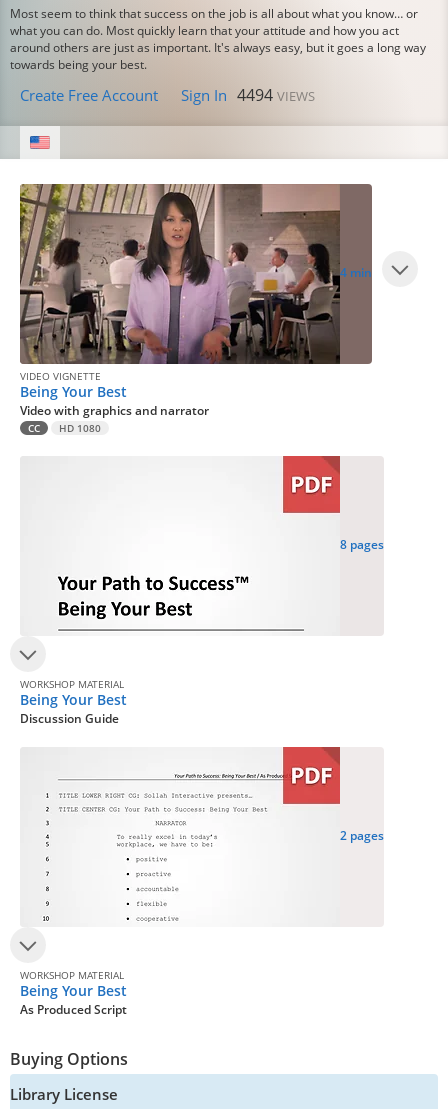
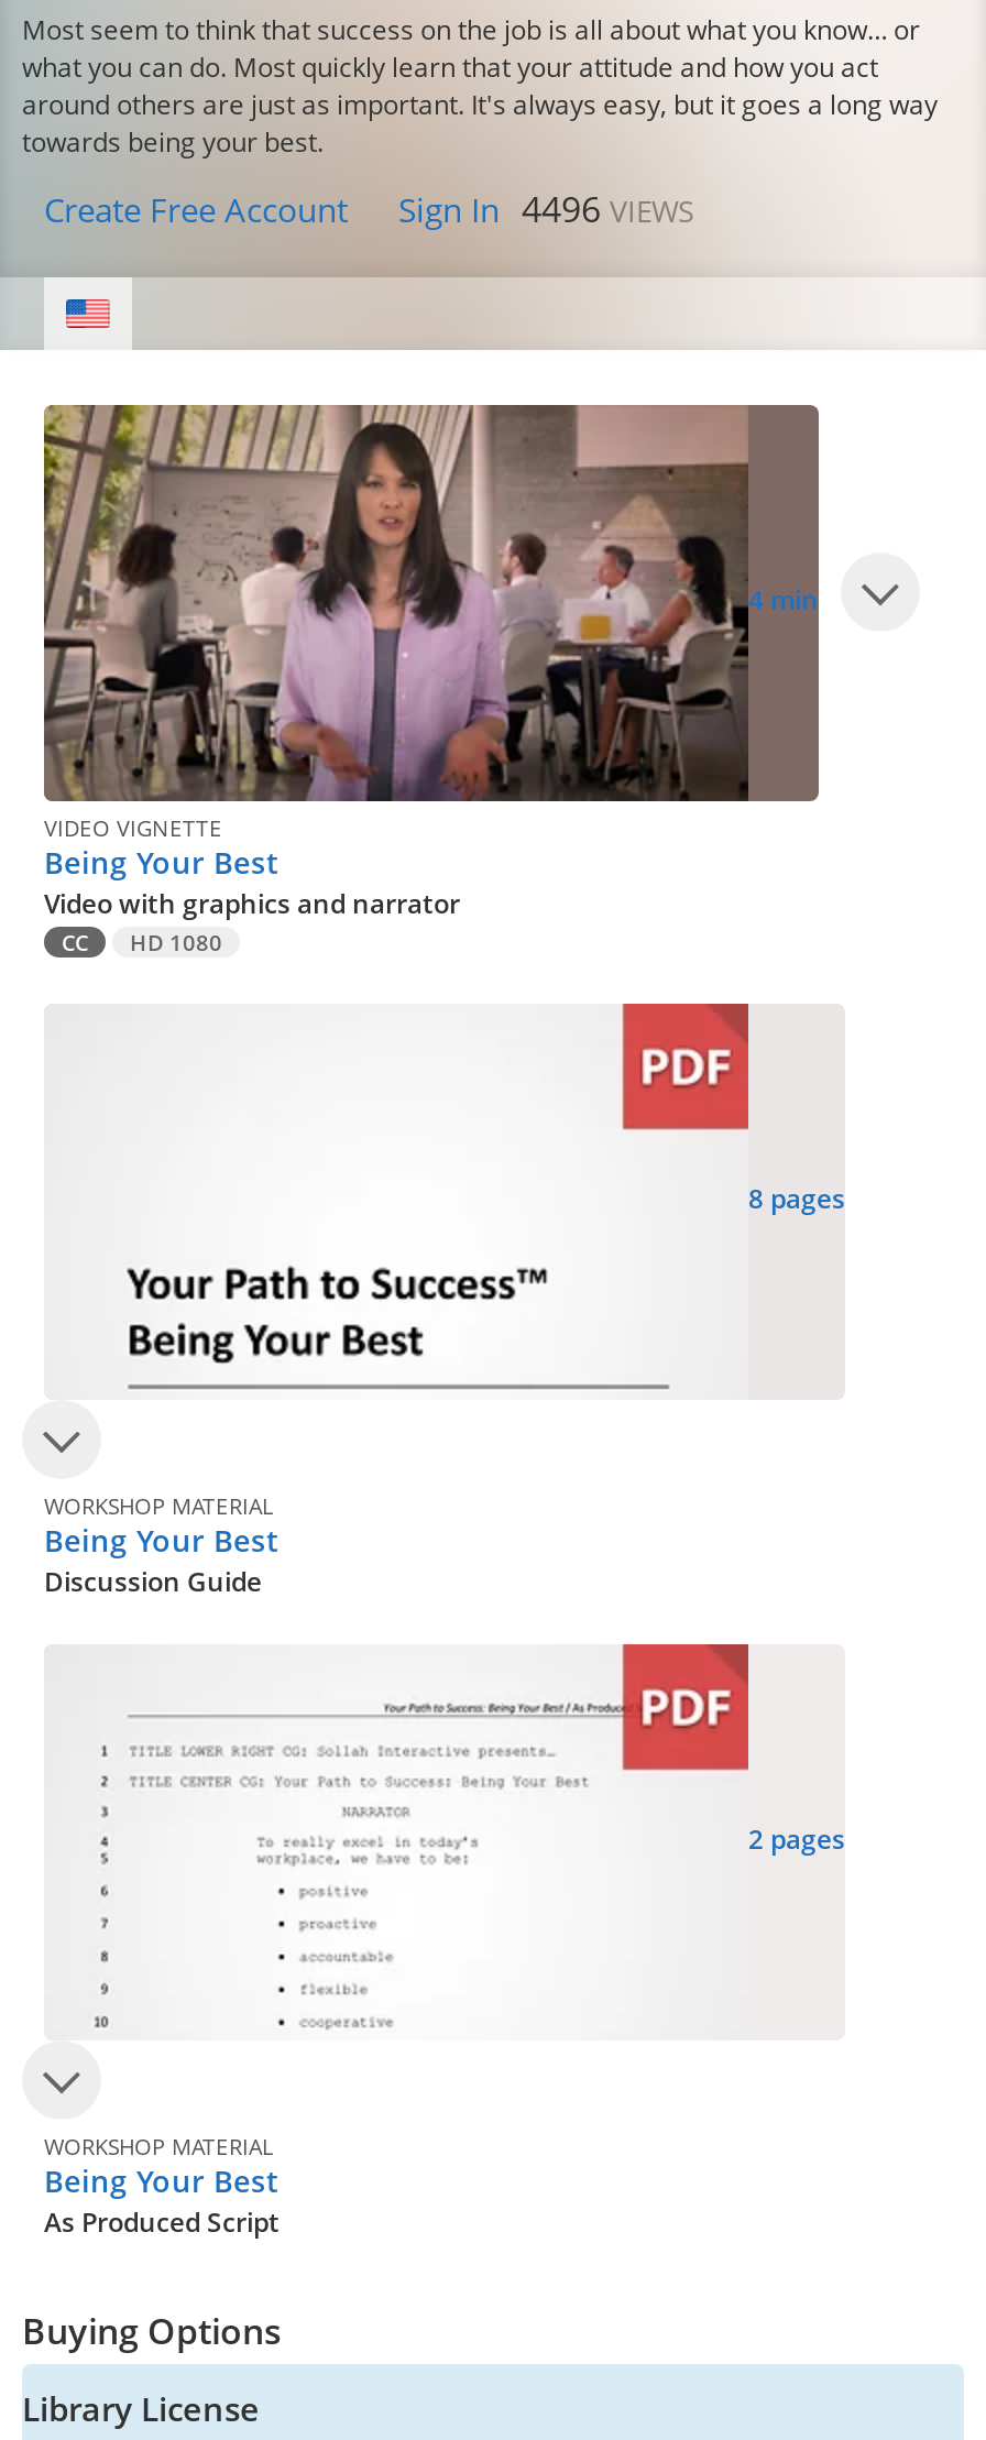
- Create Free Account Sign In 4494 VIEWS
+ Create Free Account Sign In 4496 VIEWS
